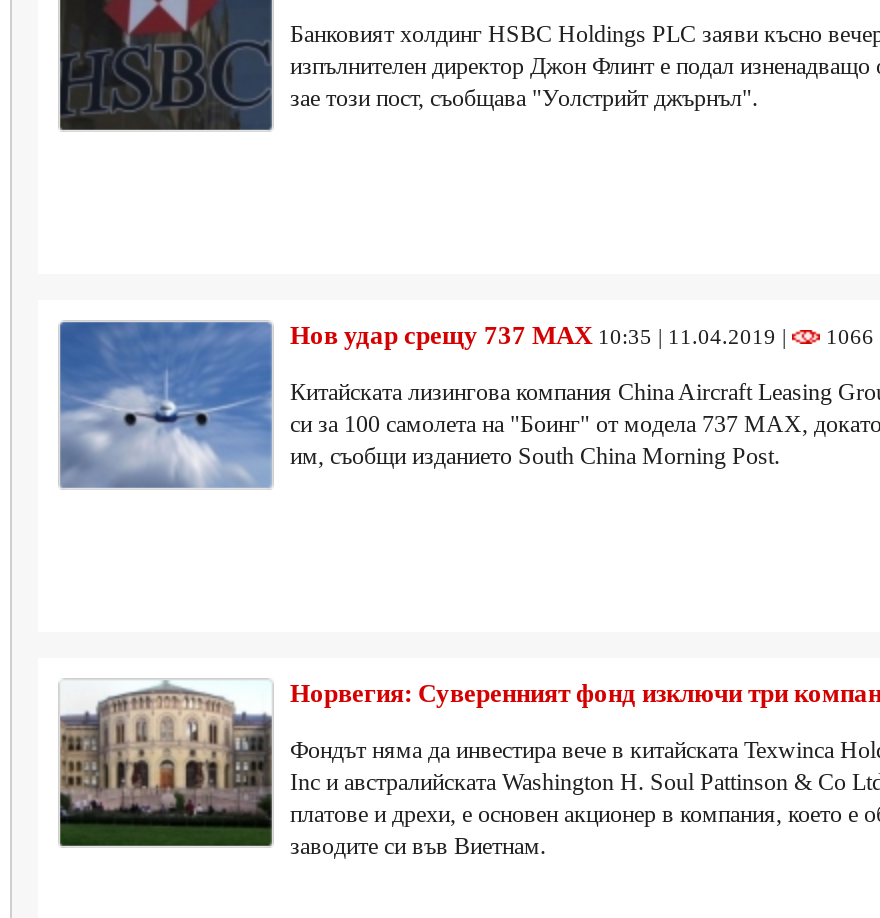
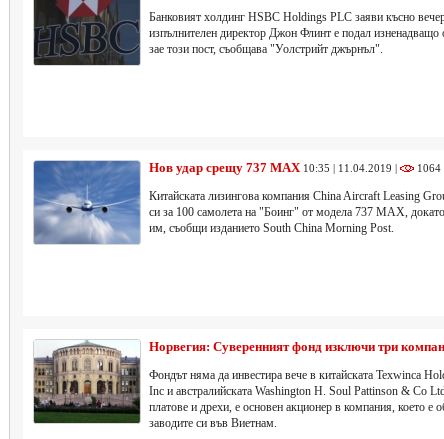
- 1066
+ 1064
